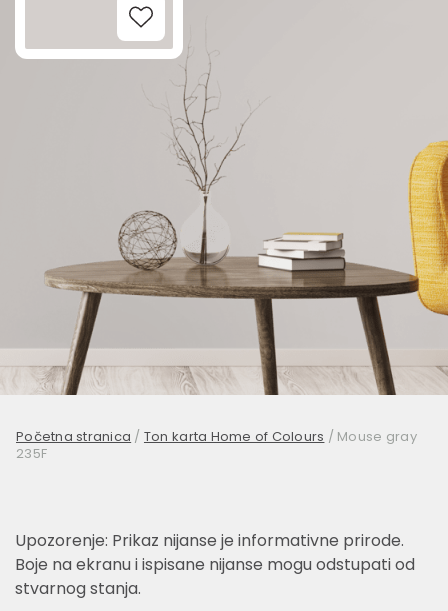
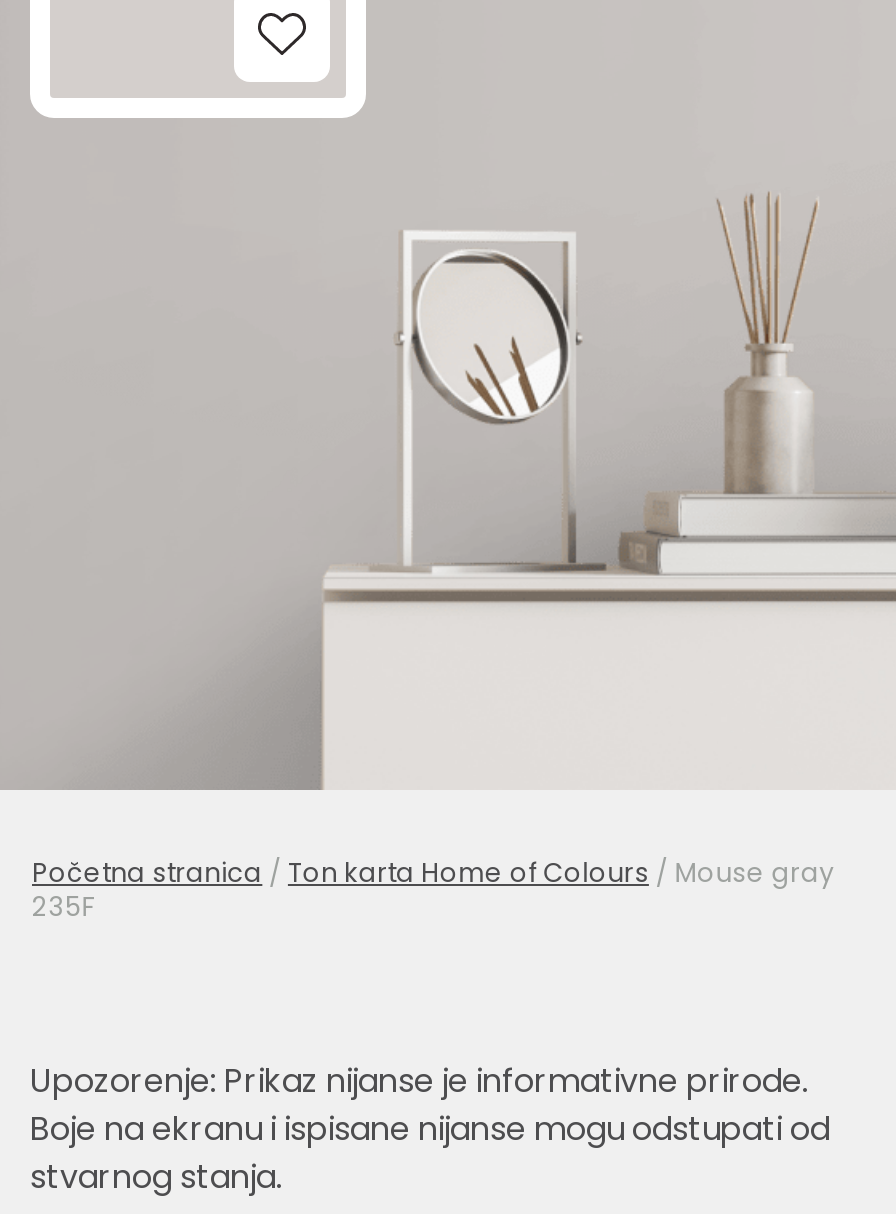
- [image]
+ [image]
